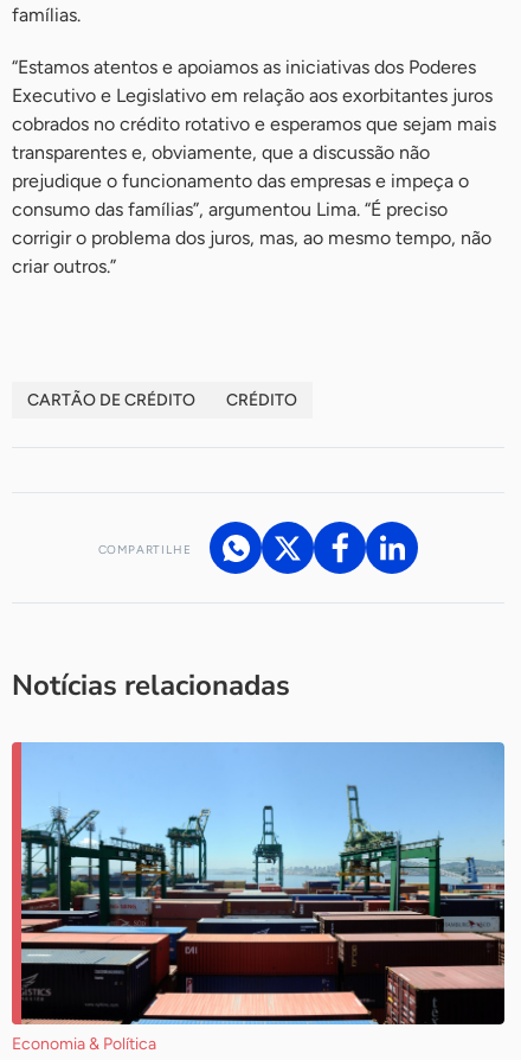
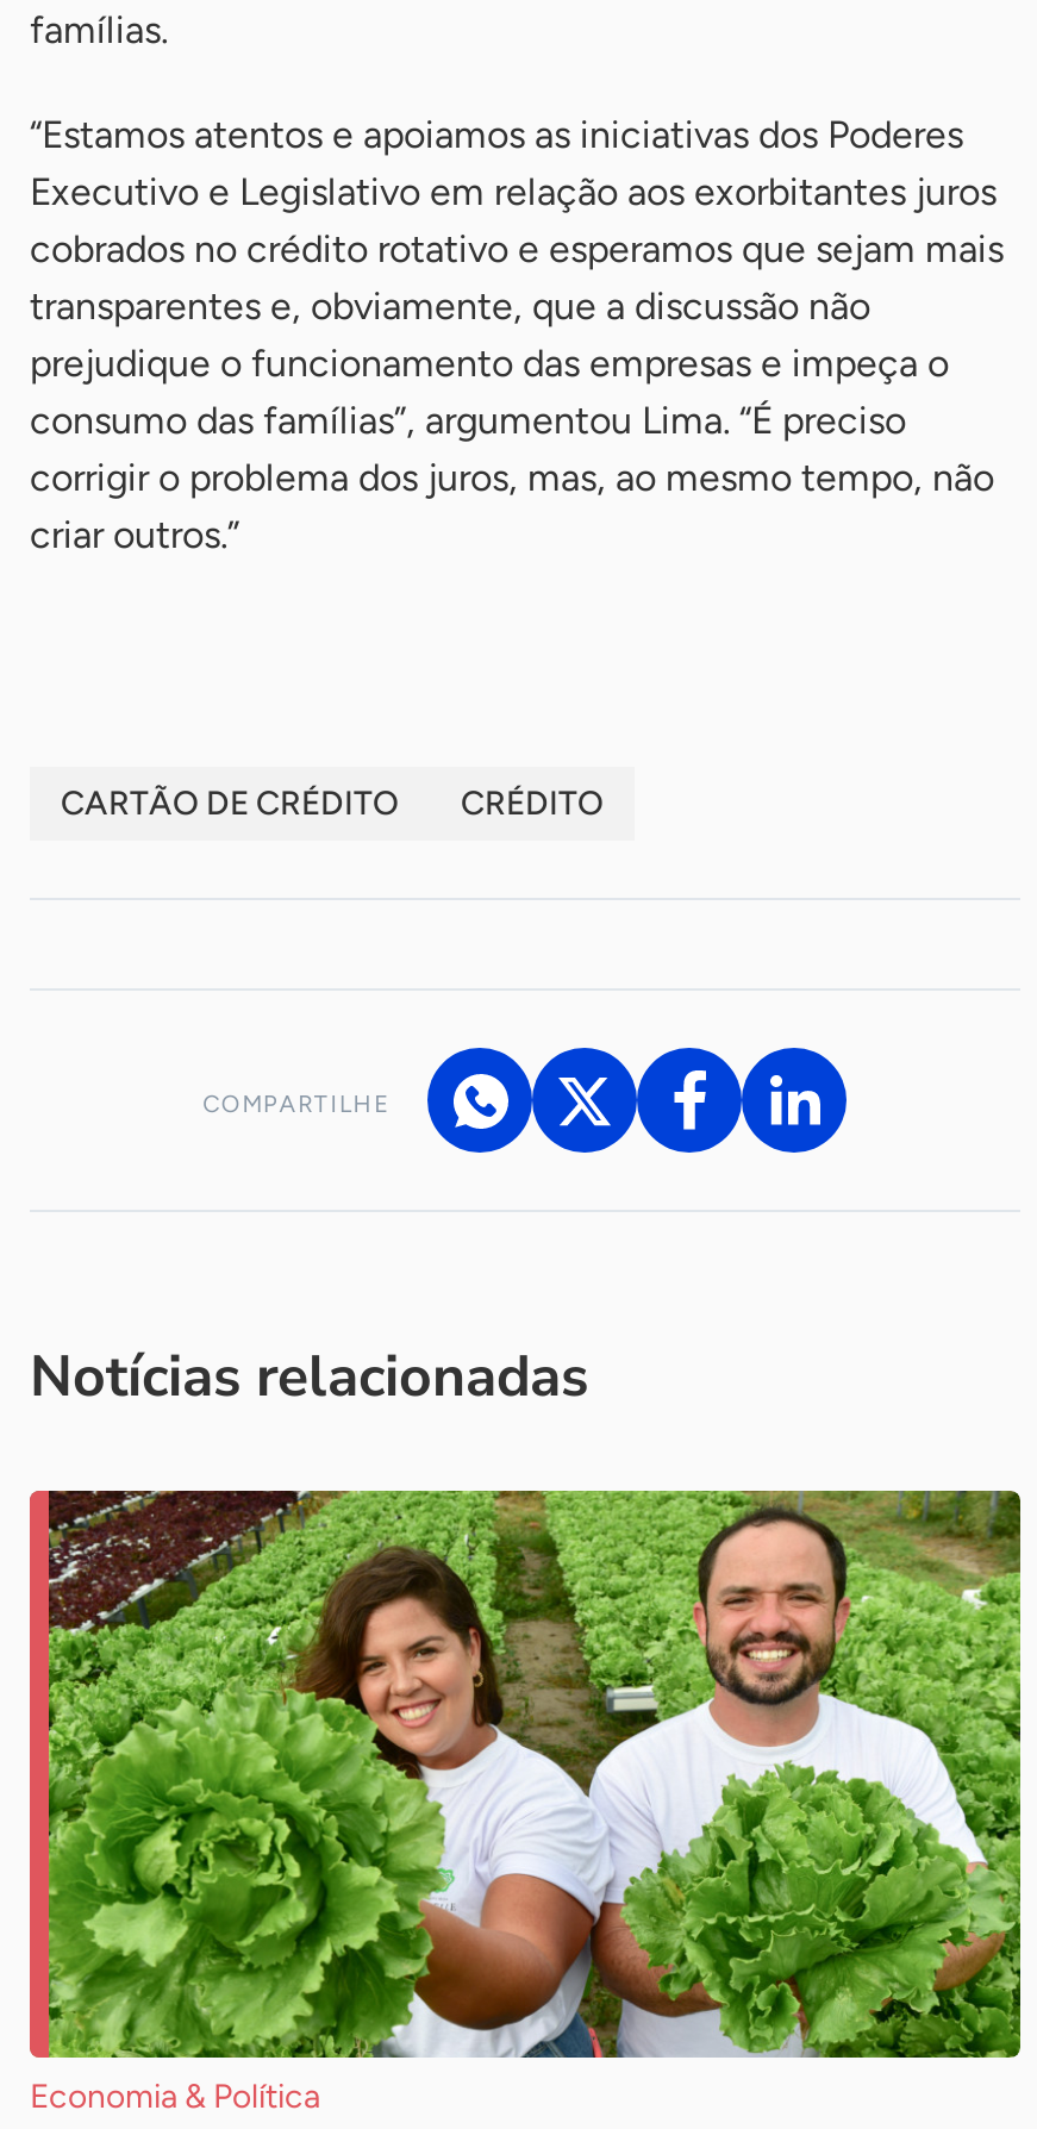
- [image]
+ [image]
